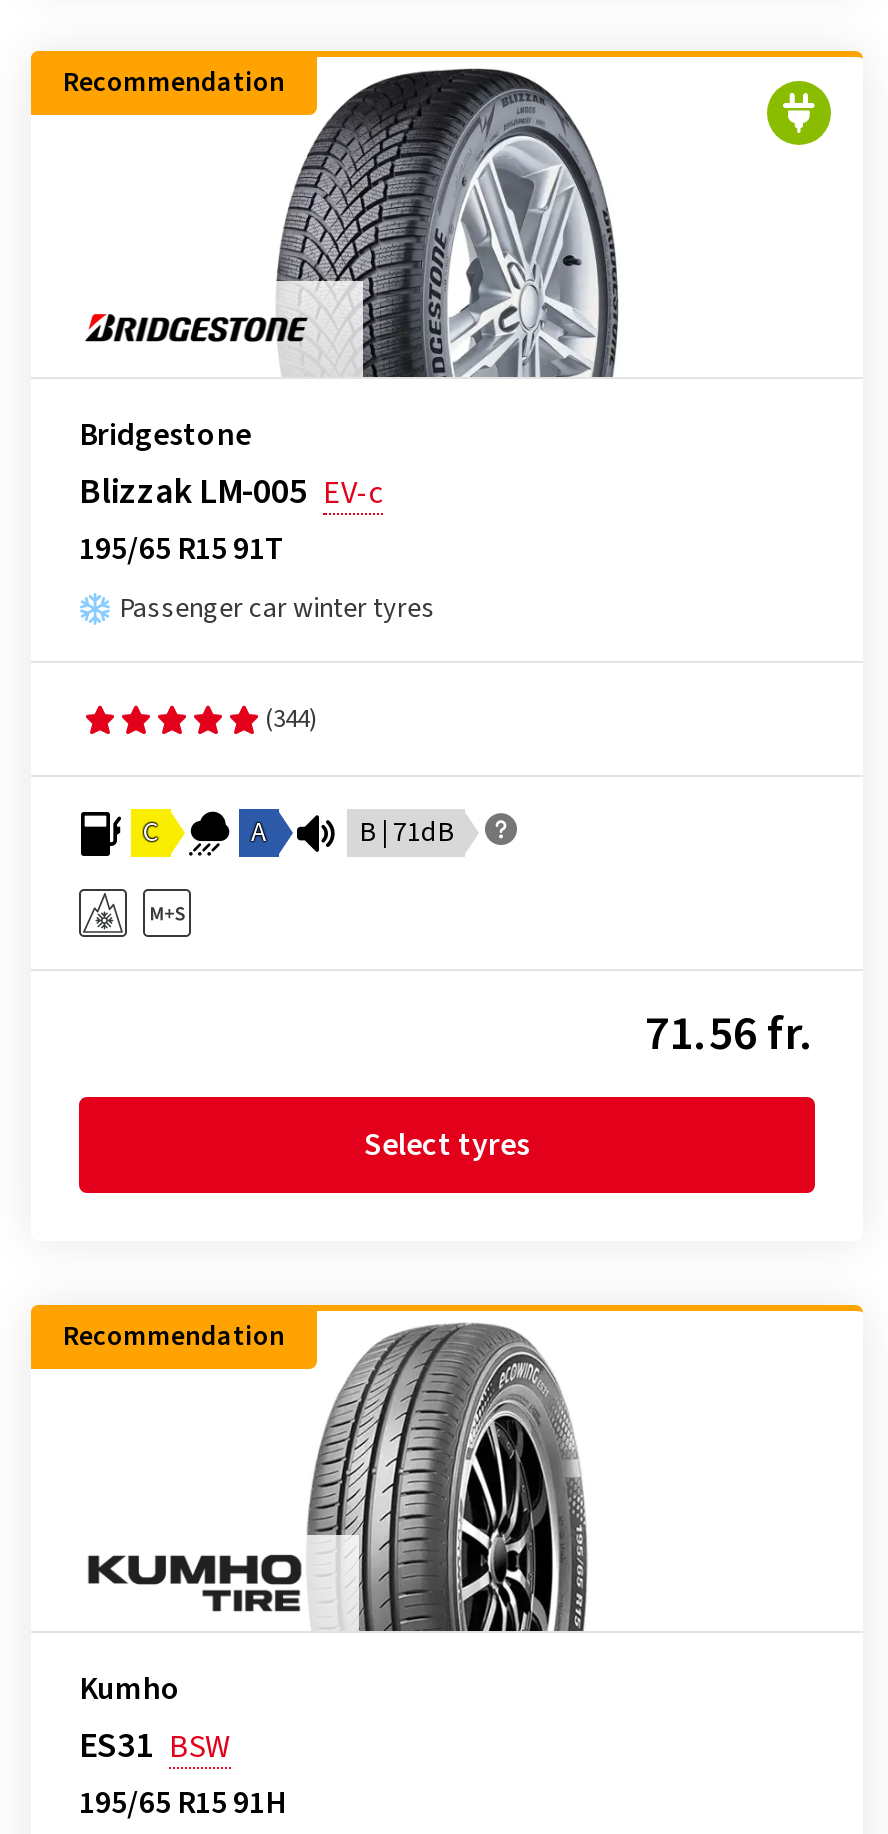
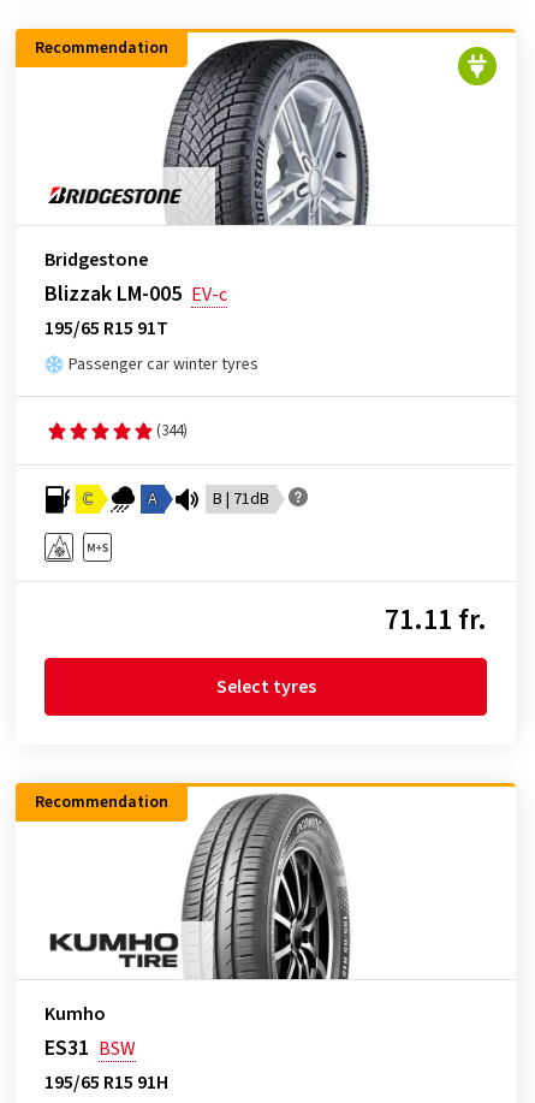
- 71.56 fr.
+ 71.11 fr.
